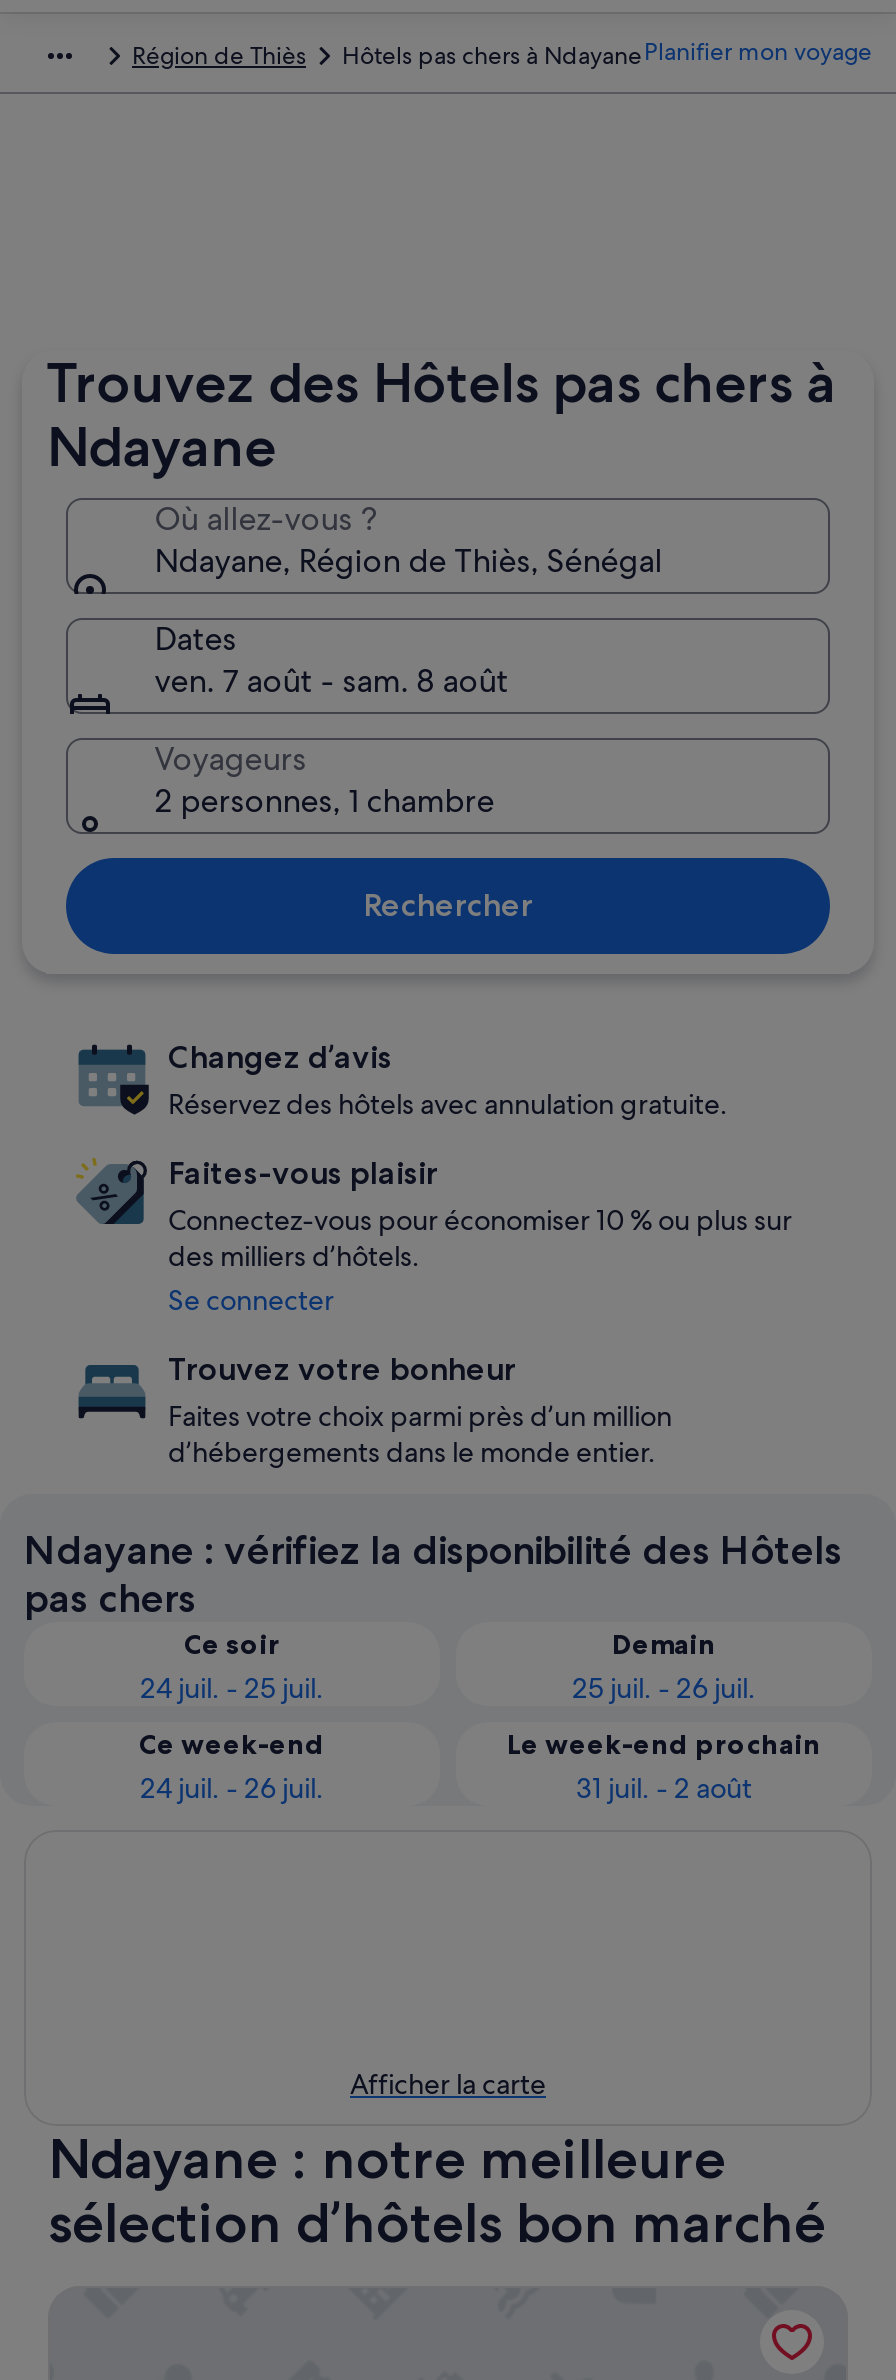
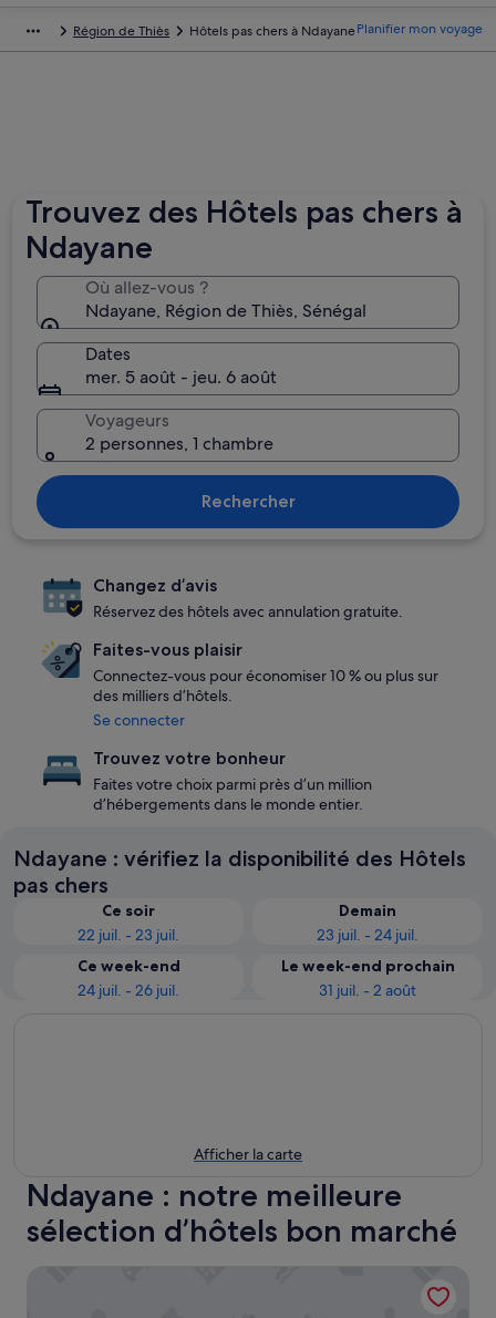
- ven. 7 août - sam. 8 août
+ mer. 5 août - jeu. 6 août

- 24 juil. - 25 juil.
+ 22 juil. - 23 juil.

- 25 juil. - 26 juil.
+ 23 juil. - 24 juil.
